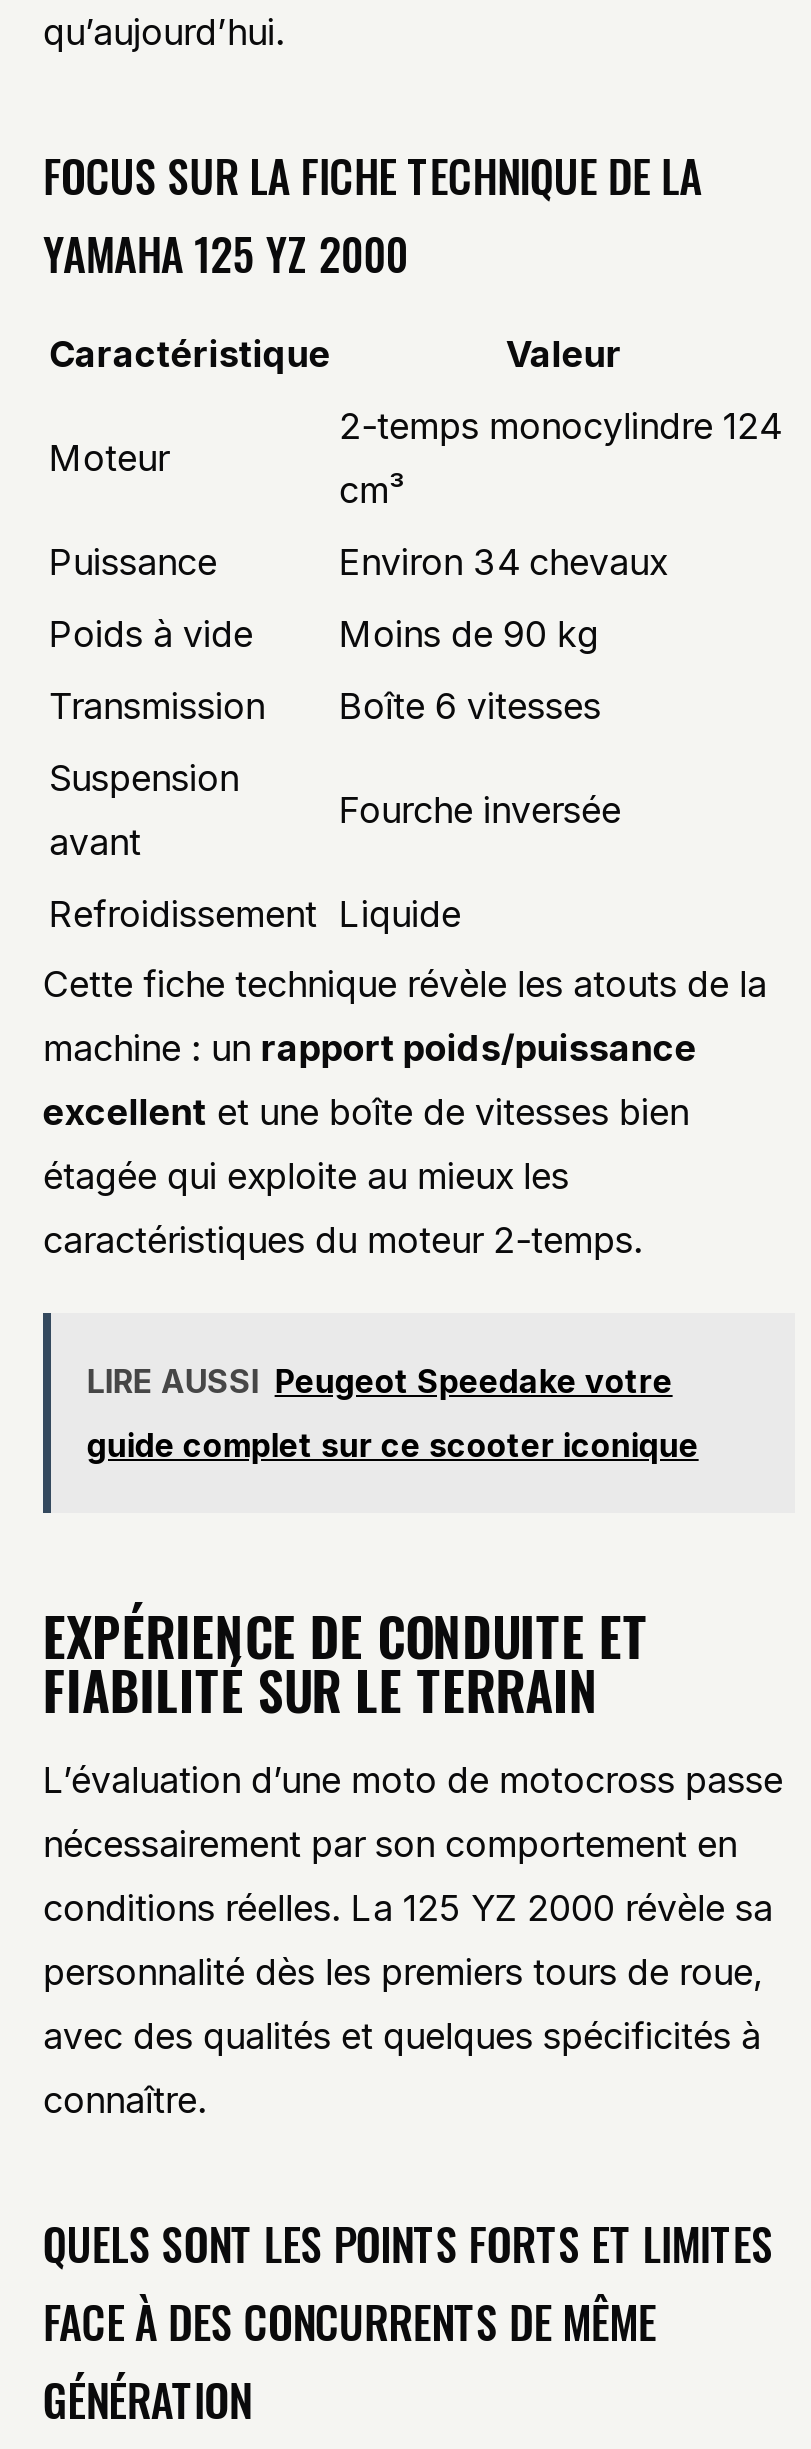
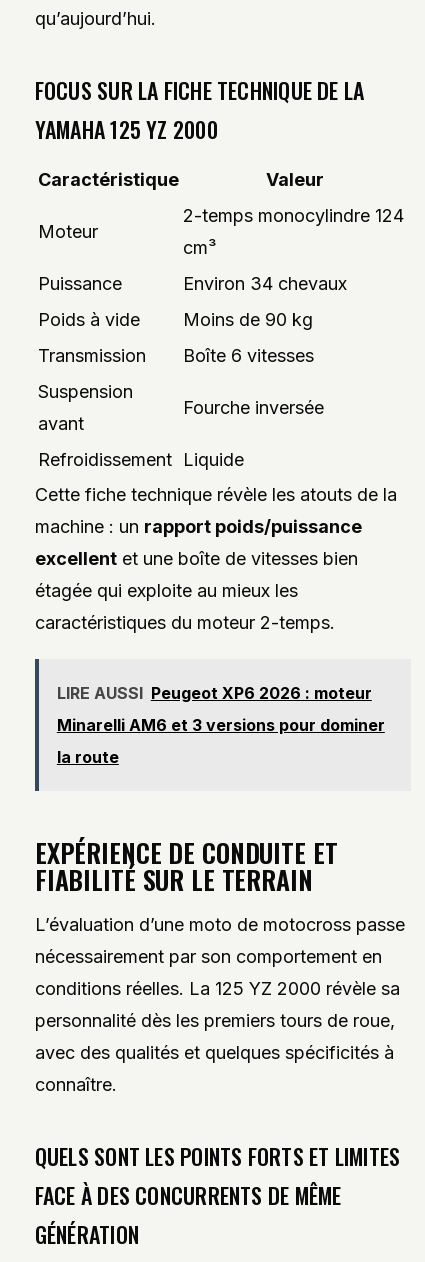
- LIRE AUSSI Peugeot Speedake votre
- guide complet sur ce scooter iconique
+ LIRE AUSSI Peugeot XP6 2026 : moteur
+ Minarelli AM6 et 3 versions pour dominer
+ la route
